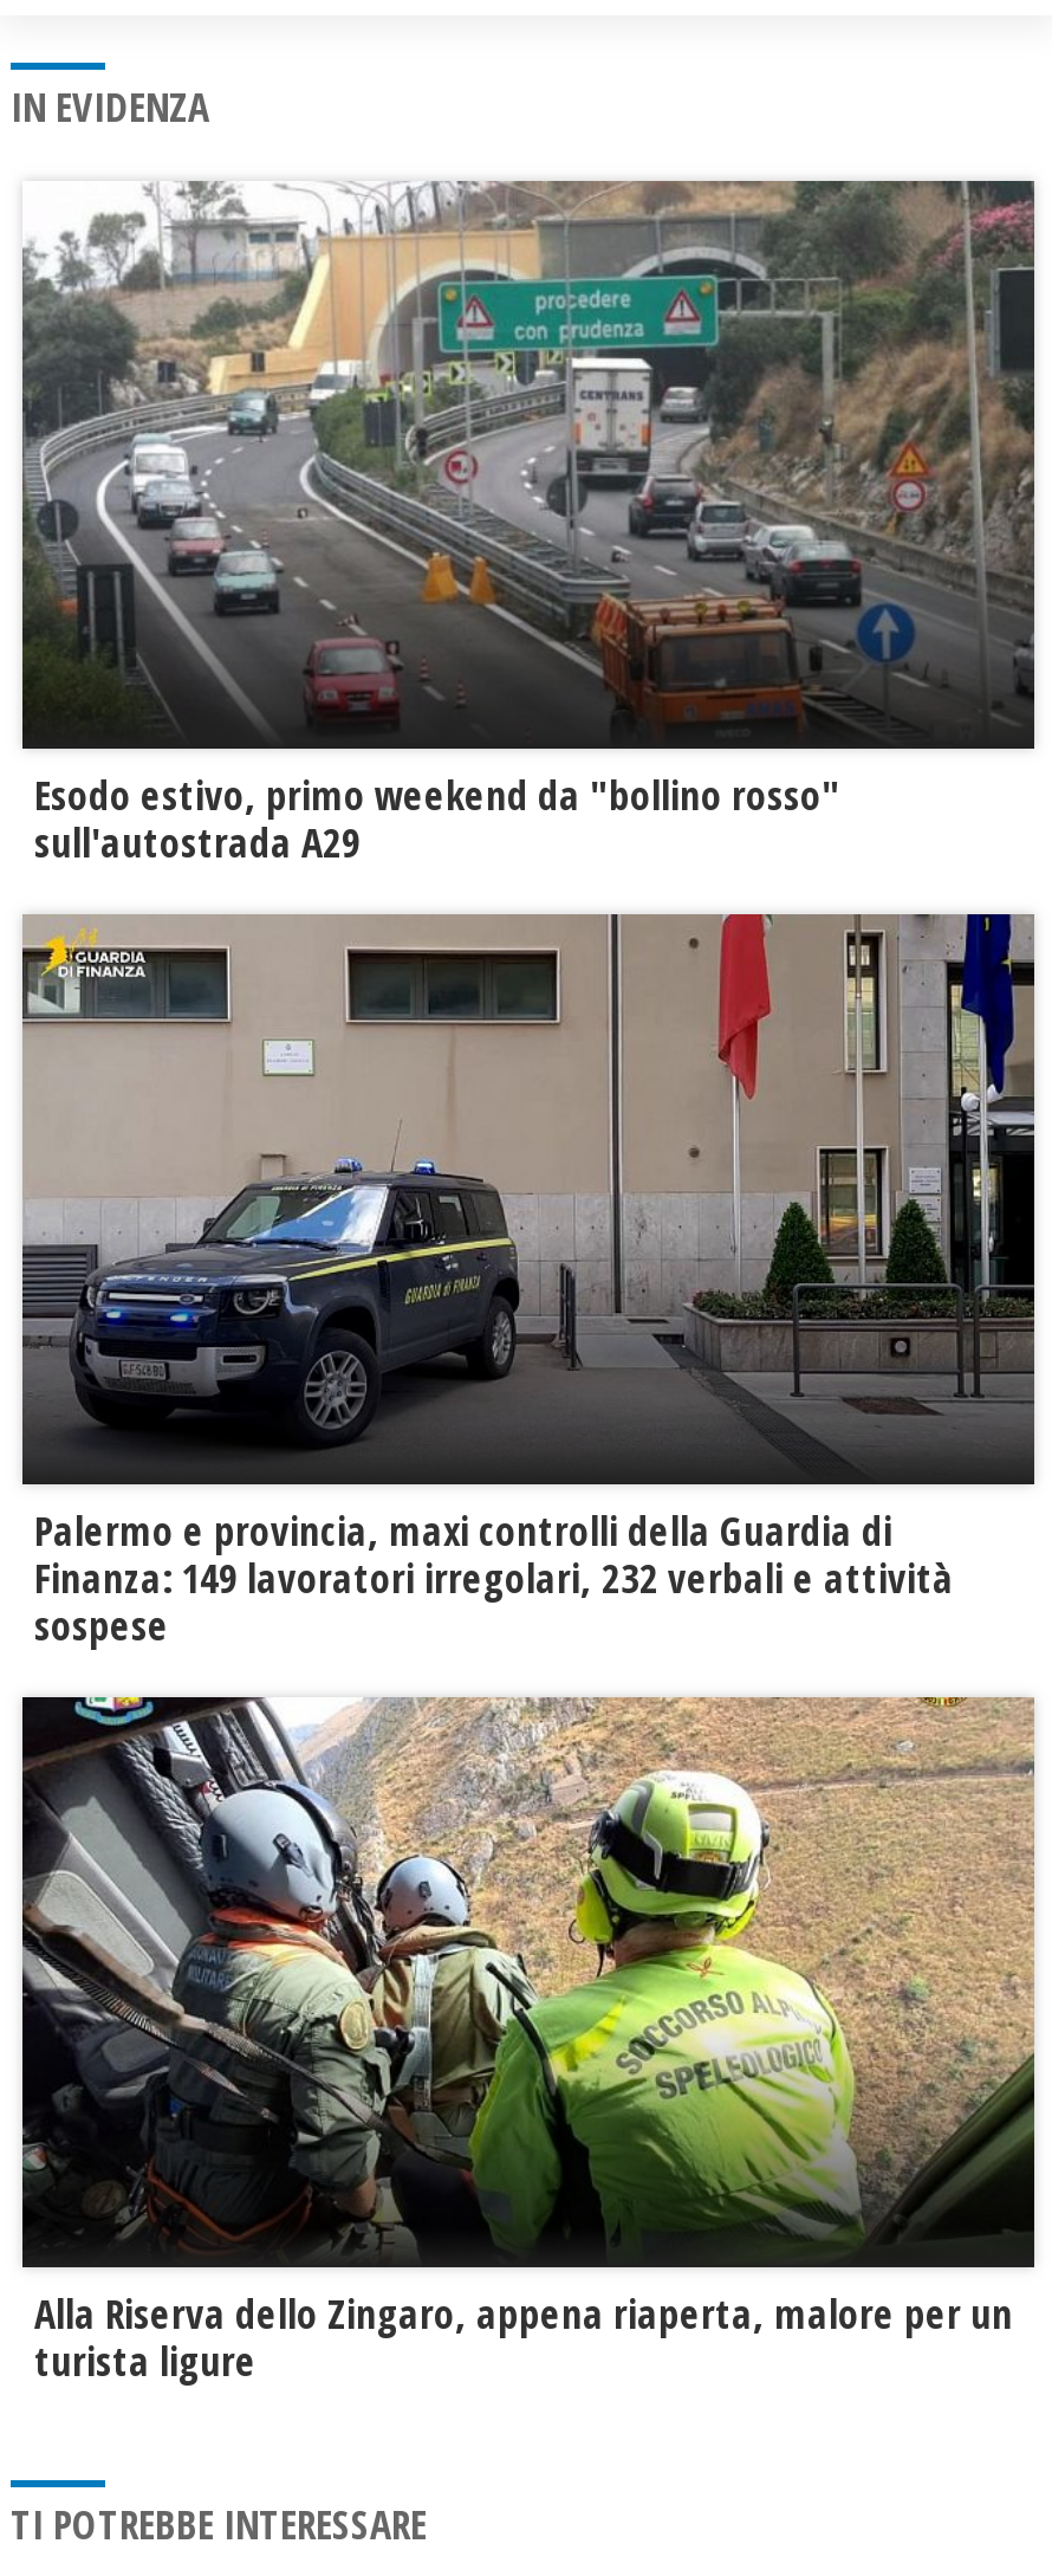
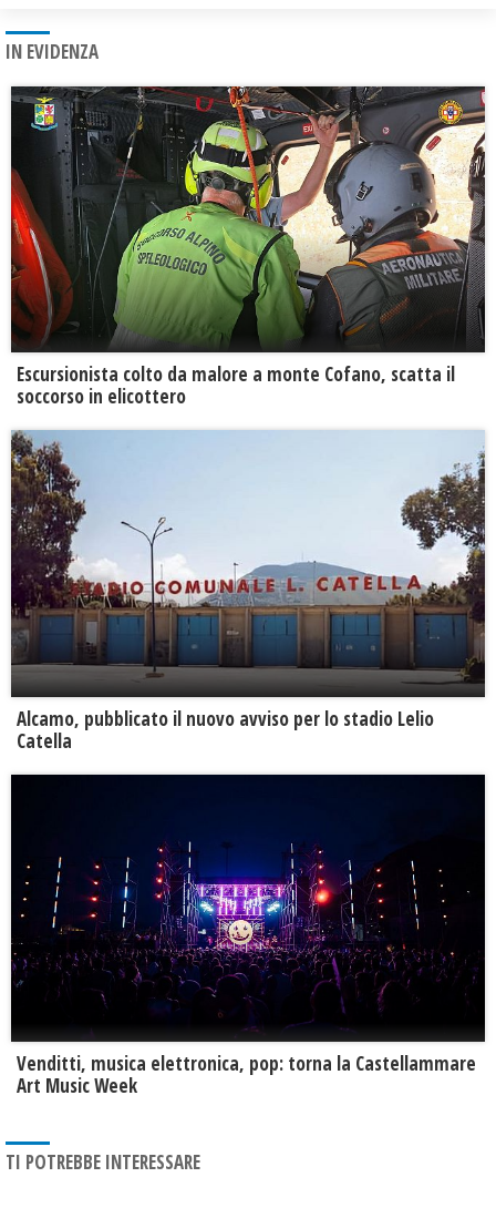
- [image]
- Esodo estivo, primo weekend da "bollino rosso"
- sull'autostrada A29
+ [image]
+ Escursionista colto da malore a monte Cofano, scatta il
+ soccorso in elicottero

- [image]
- Palermo e provincia, maxi controlli della Guardia di
- Finanza: 149 lavoratori irregolari, 232 verbali e attività
- sospese
+ [image]
+ Alcamo, pubblicato il nuovo avviso per lo stadio Lelio
+ Catella

- [image]
- Alla Riserva dello Zingaro, appena riaperta, malore per un
- turista ligure
+ [image]
+ Venditti, musica elettronica, pop: torna la Castellammare
+ Art Music Week
